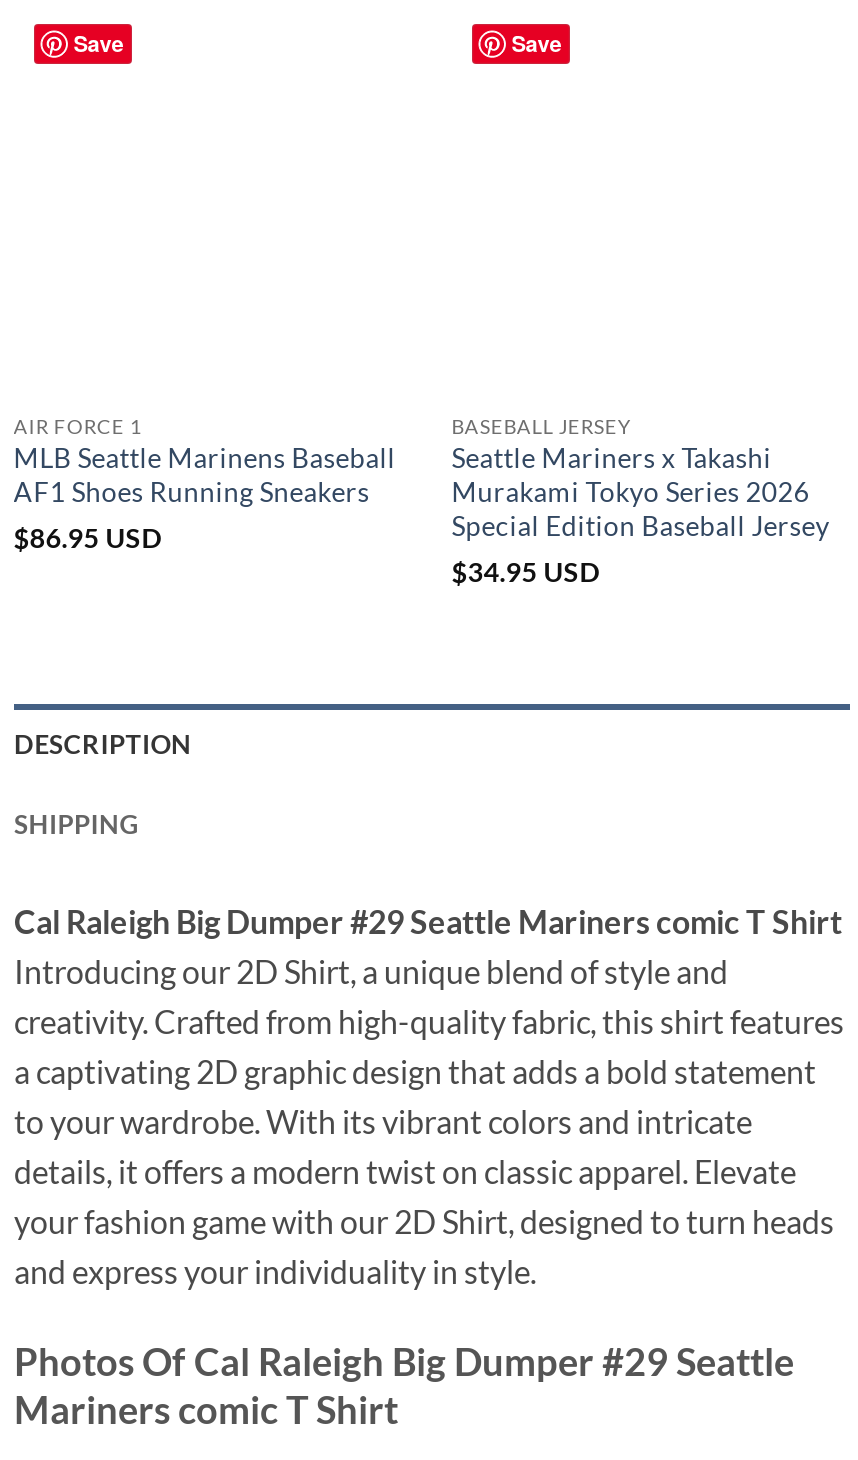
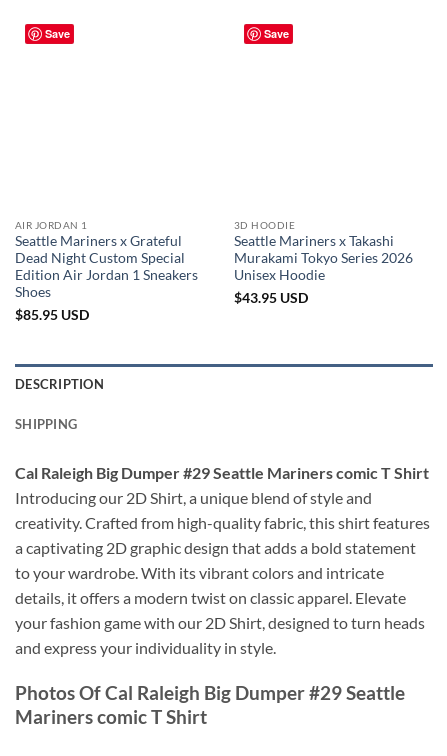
- AIR FORCE 1
- MLB Seattle Marinens Baseball
- AF1 Shoes Running Sneakers
- $86.95 USD
+ AIR JORDAN 1
+ Seattle Mariners x Grateful
+ Dead Night Custom Special
+ Edition Air Jordan 1 Sneakers
+ Shoes
+ $85.95 USD

- BASEBALL JERSEY
+ 3D HOODIE

- Special Edition Baseball Jersey
- $34.95 USD
+ Unisex Hoodie
+ $43.95 USD
